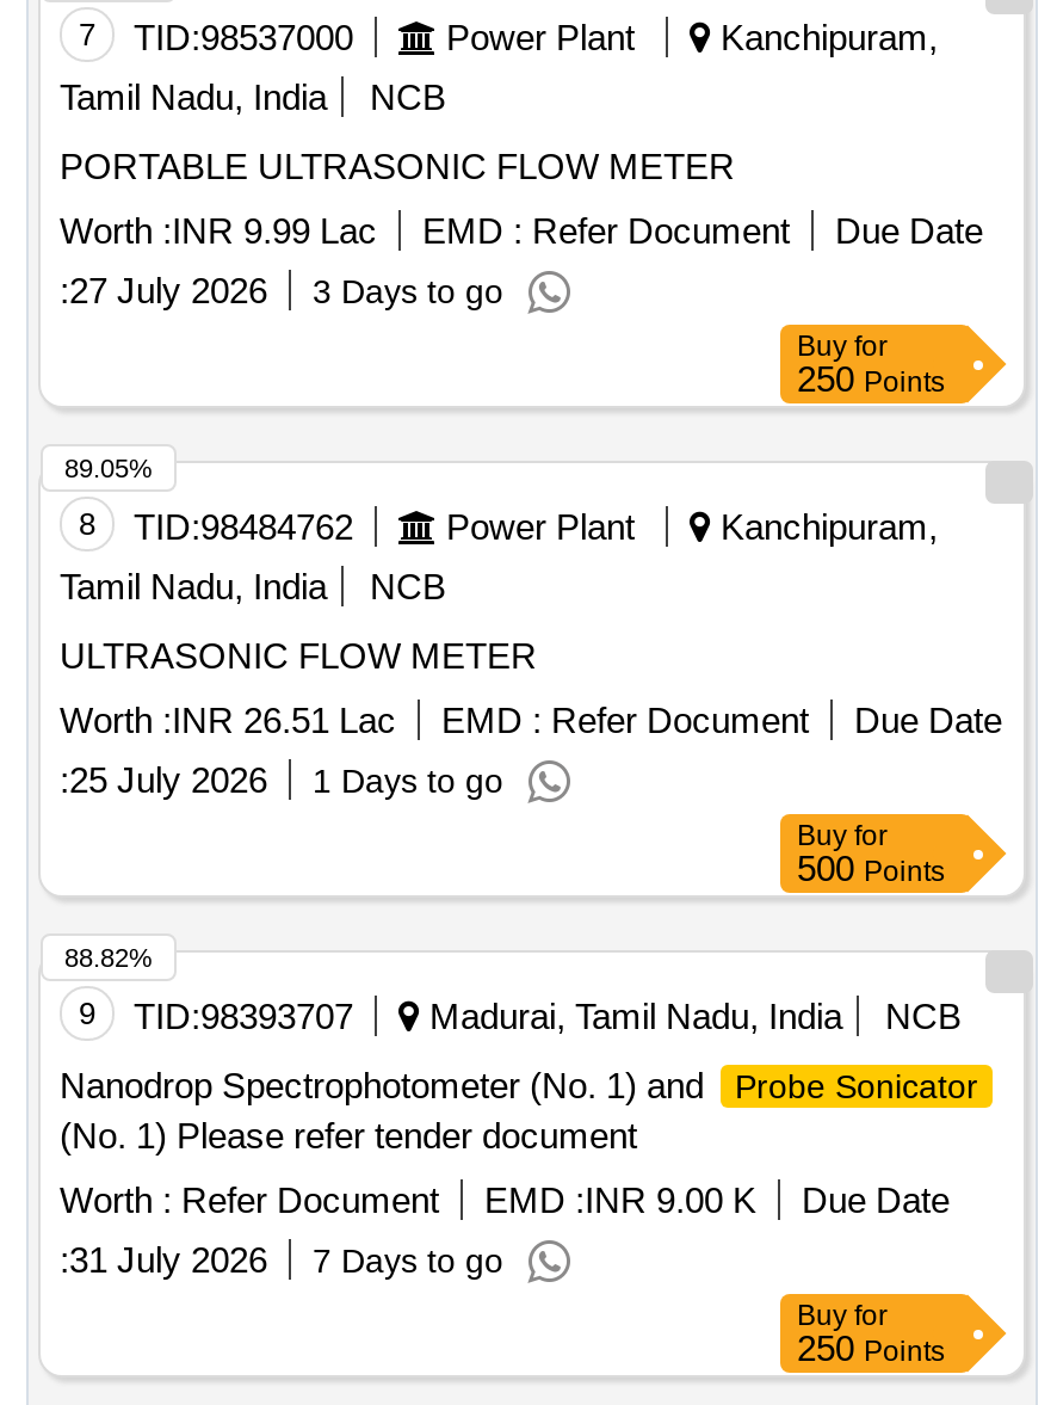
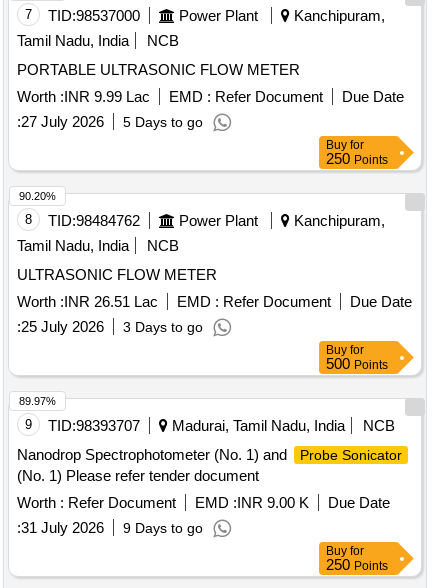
- :27 July 2026 3 Days to go
+ :27 July 2026 5 Days to go

- 89.05%
+ 90.20%

- :25 July 2026 1 Days to go
+ :25 July 2026 3 Days to go

- 88.82%
+ 89.97%

- :31 July 2026 7 Days to go
+ :31 July 2026 9 Days to go
